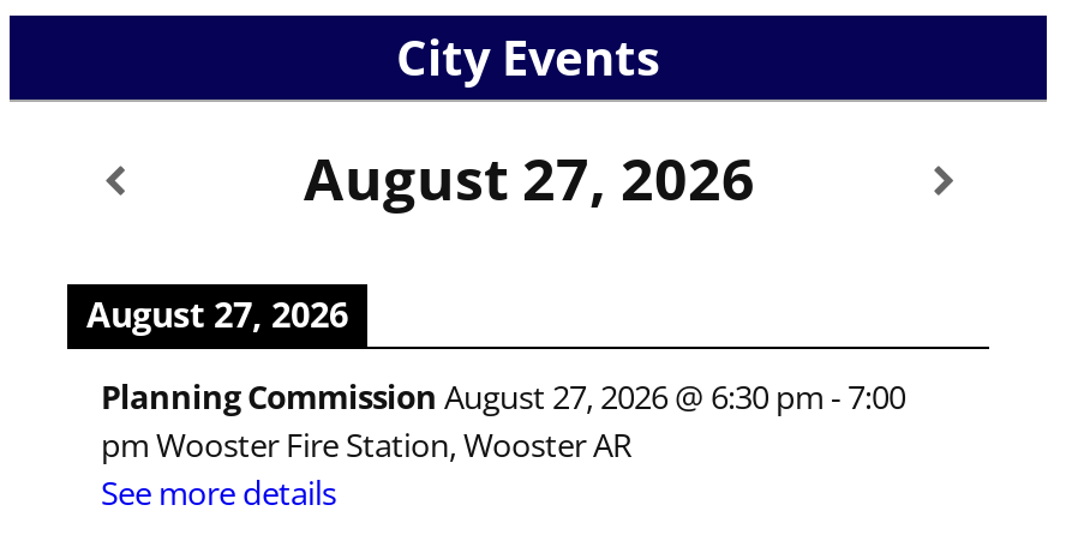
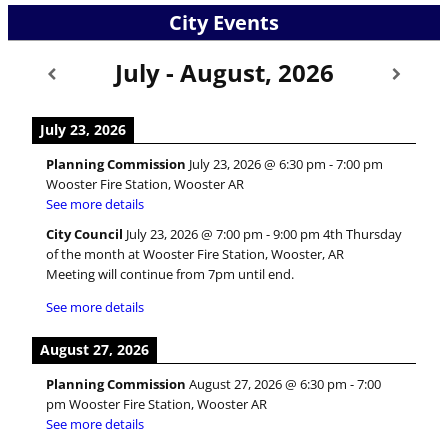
- August 27, 2026
+ July - August, 2026
+ July 23, 2026
+ Planning Commission July 23, 2026 @ 6:30 pm -7:00 pm
+ Wooster Fire Station, Wooster AR
+ See more details
+ City Council July 23, 2026 @ 7:00 pm - 9:00 pm 4th Thursday
+ of the month at Wooster Fire Station, Wooster, AR
+ Meeting will continue from 7pm until end.
+ See more details
